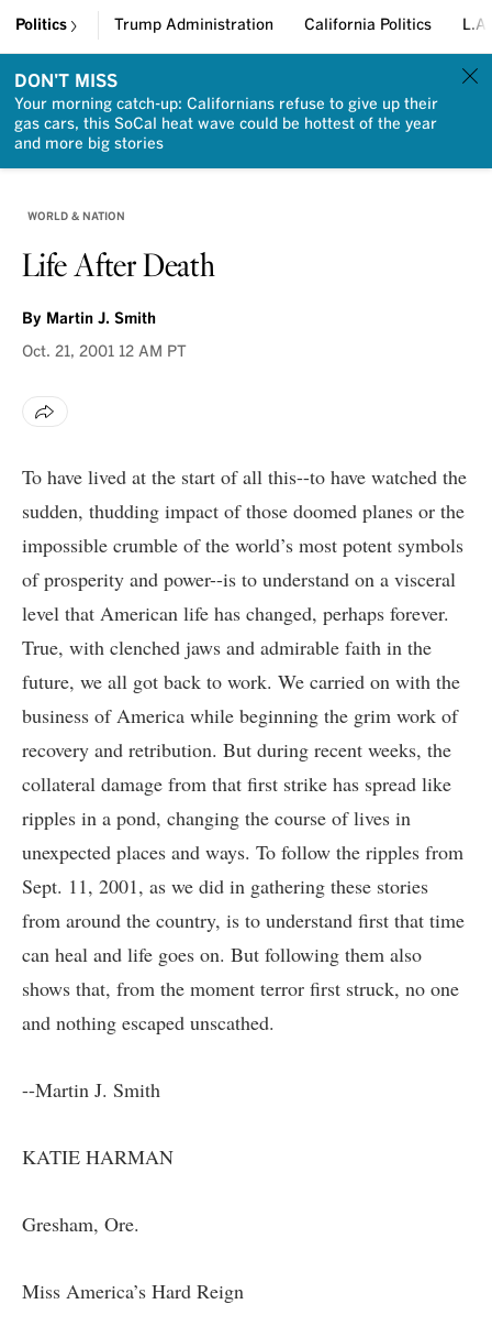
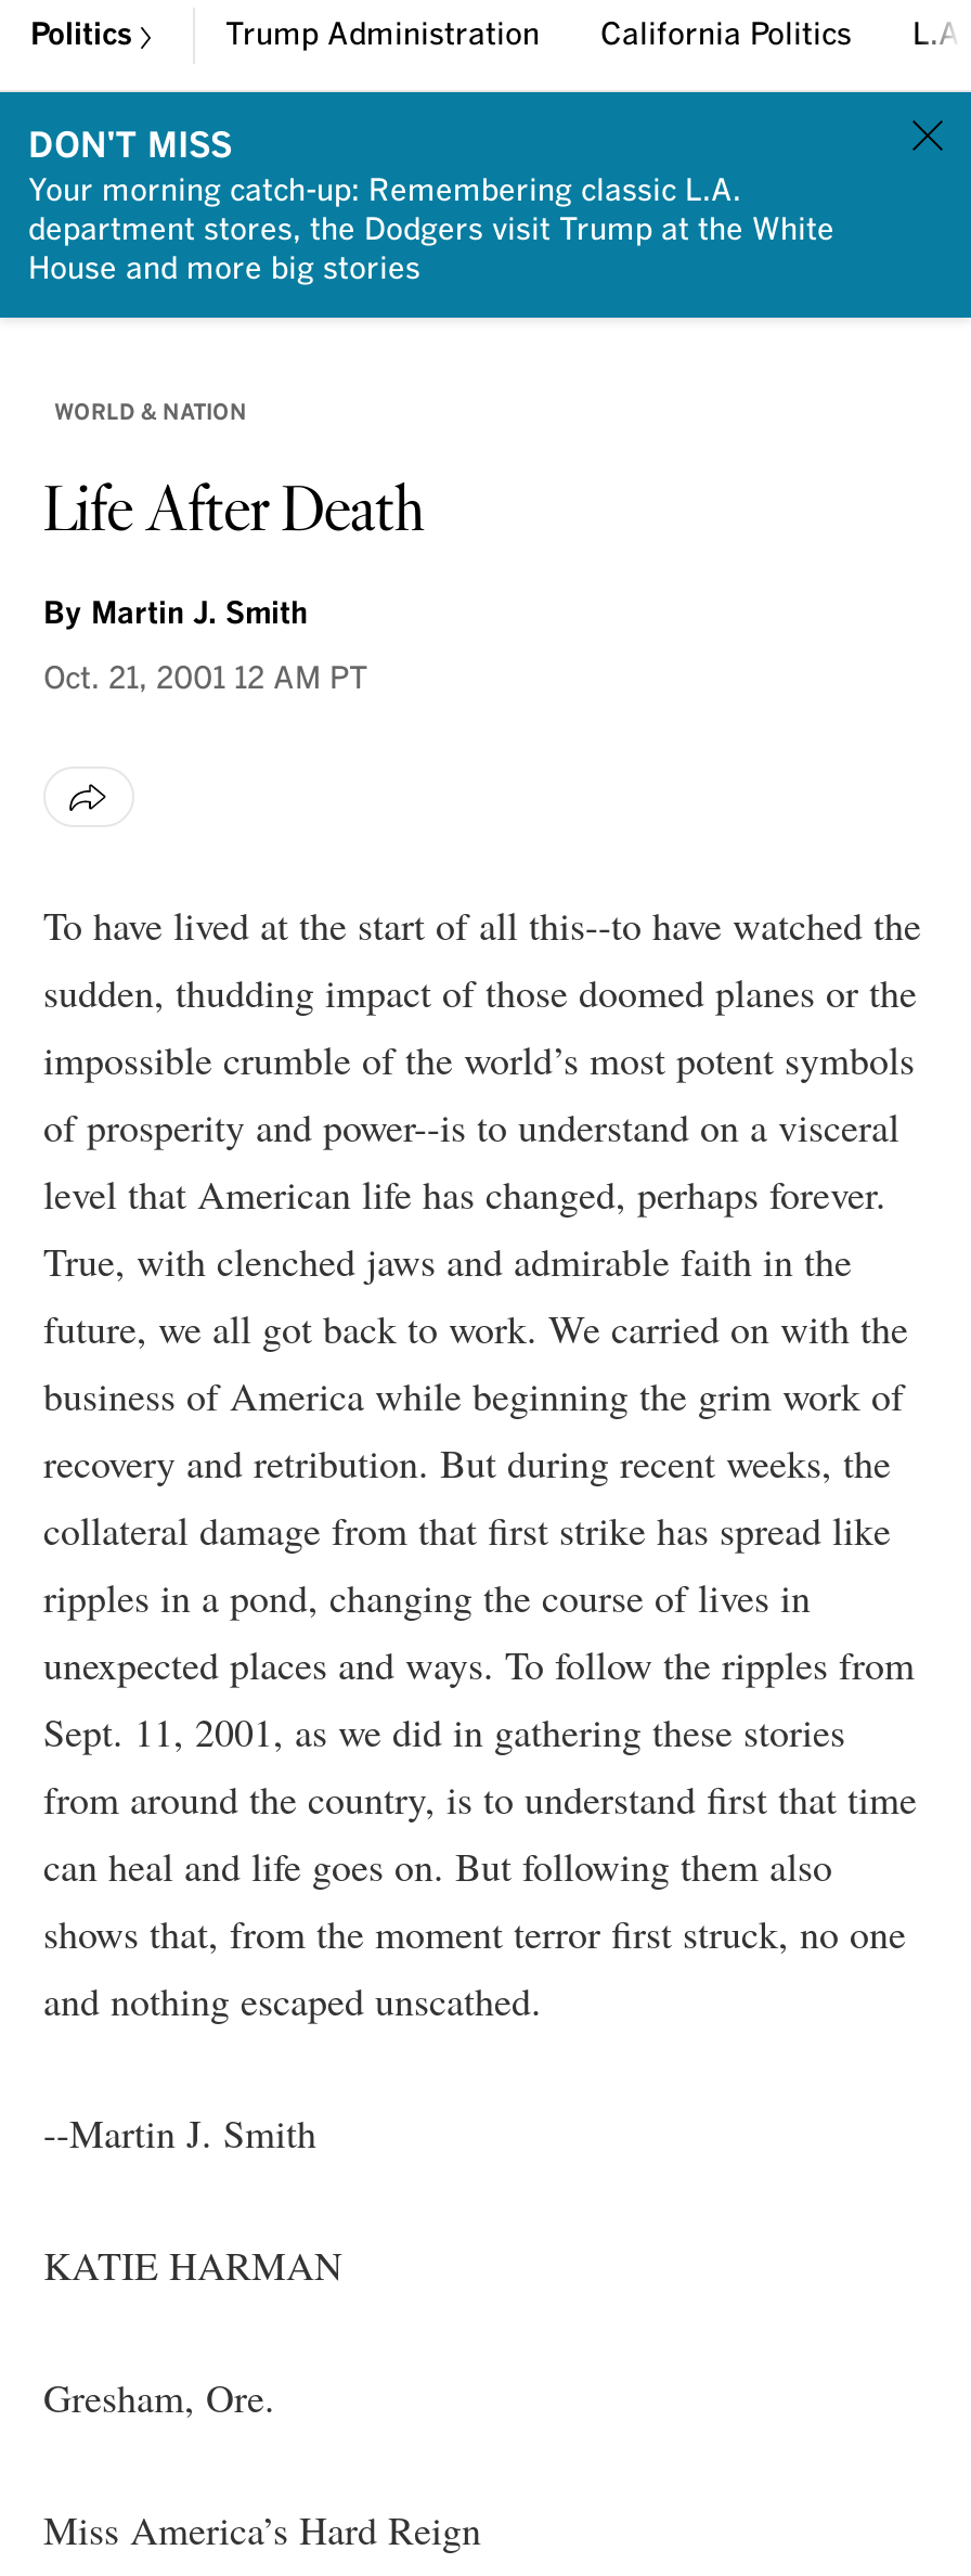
- Your morning catch-up: Californians refuse to give up their
- gas cars, this SoCal heat wave could be hottest of the year
- and more big stories
+ Your morning catch-up: Remembering classic L.A.
+ department stores, the Dodgers visit Trump at the White
+ House and more big stories
